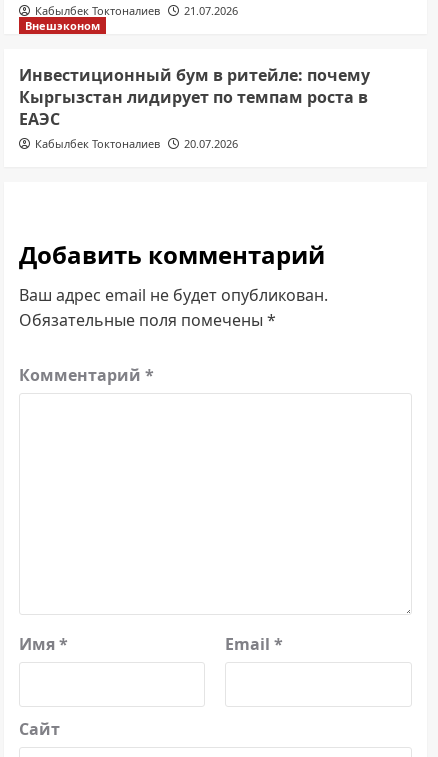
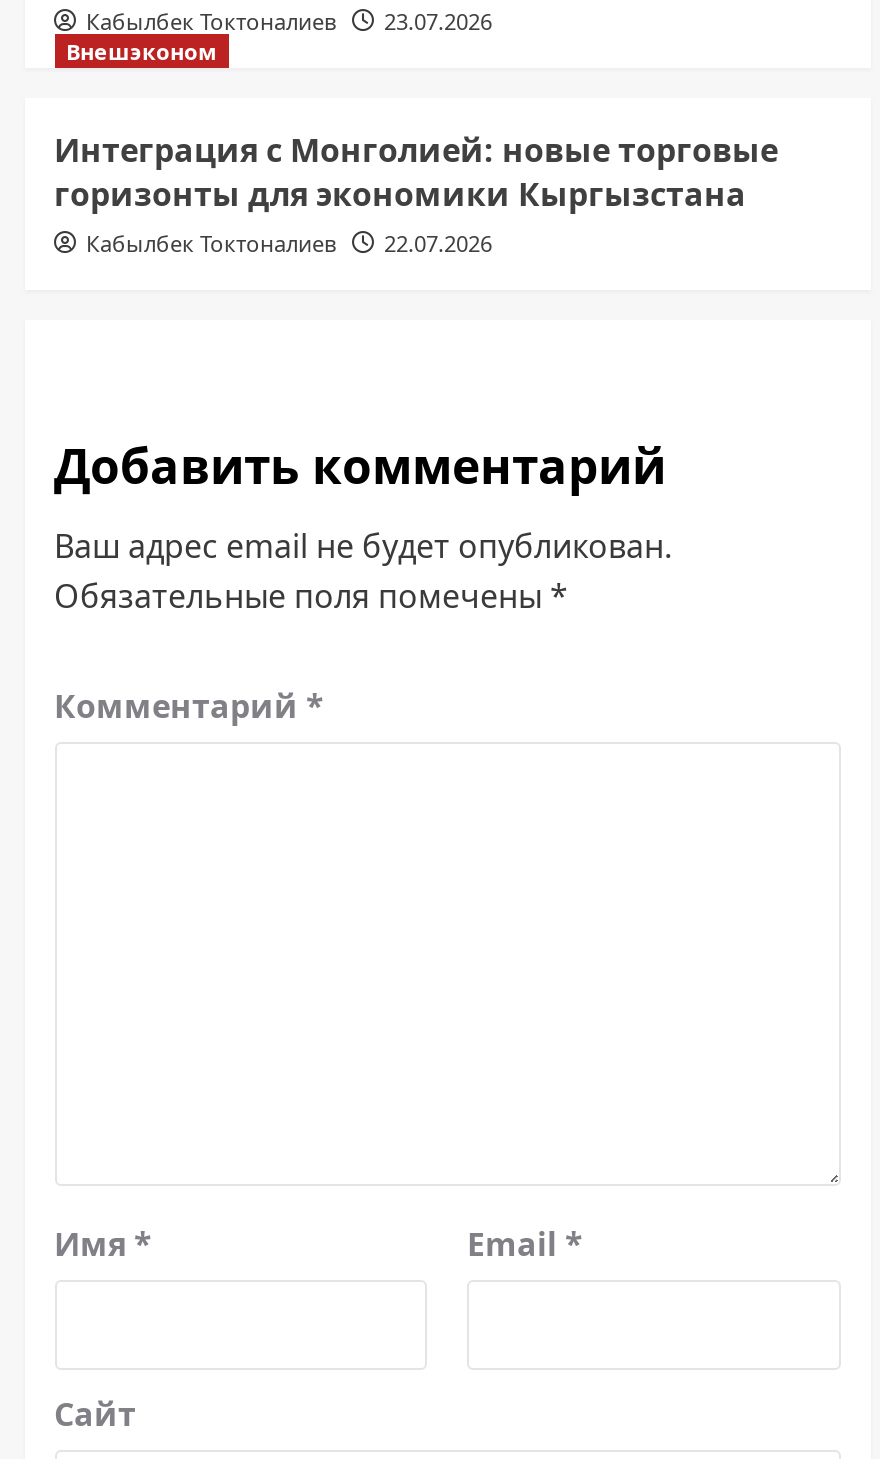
- Кабылбек Токтоналиев 21.07.2026
+ Кабылбек Токтоналиев 23.07.2026

- Инвестиционный бум в ритейле: почему
- Кыргызстан лидирует по темпам роста в
- ЕАЭС
+ Интеграция с Монголией: новые торговые
+ горизонты для экономики Кыргызстана

- Кабылбек Токтоналиев 20.07.2026
+ Кабылбек Токтоналиев 22.07.2026
